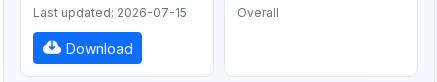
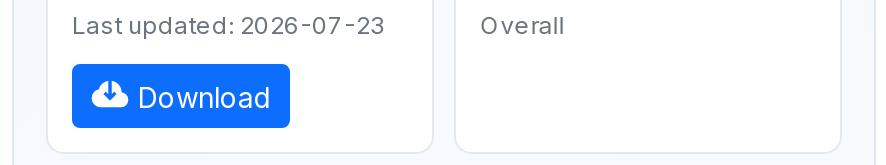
- Last updated: 2026-07-15
+ Last updated: 2026-07-23
